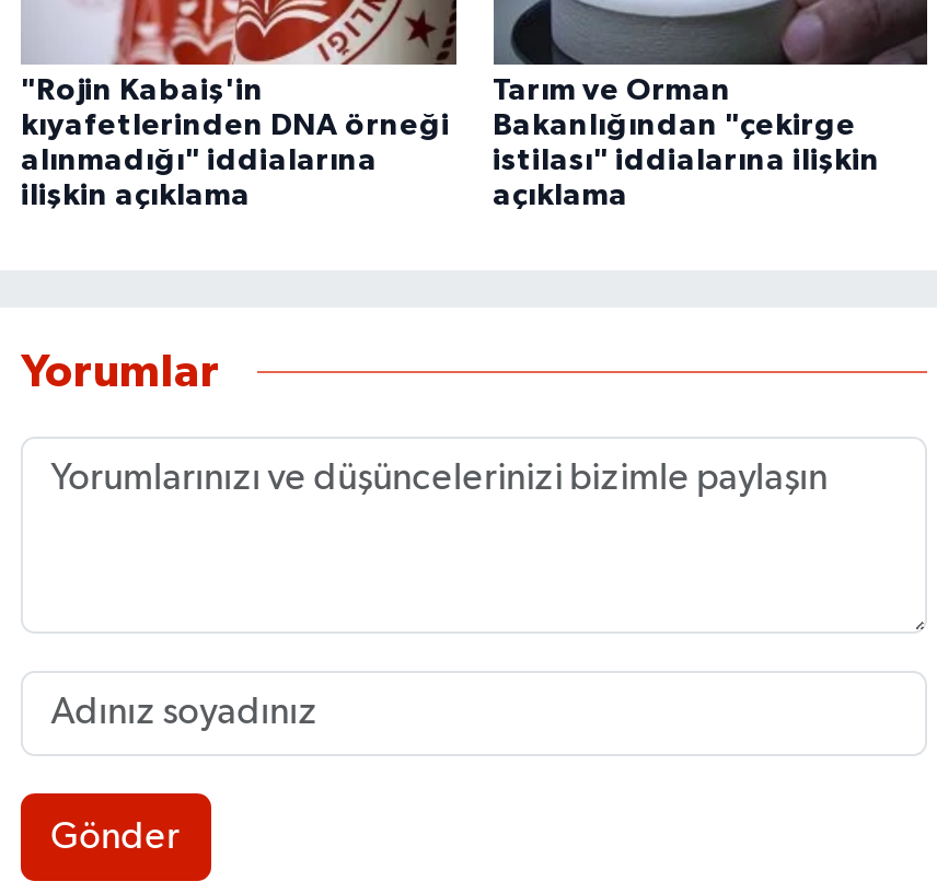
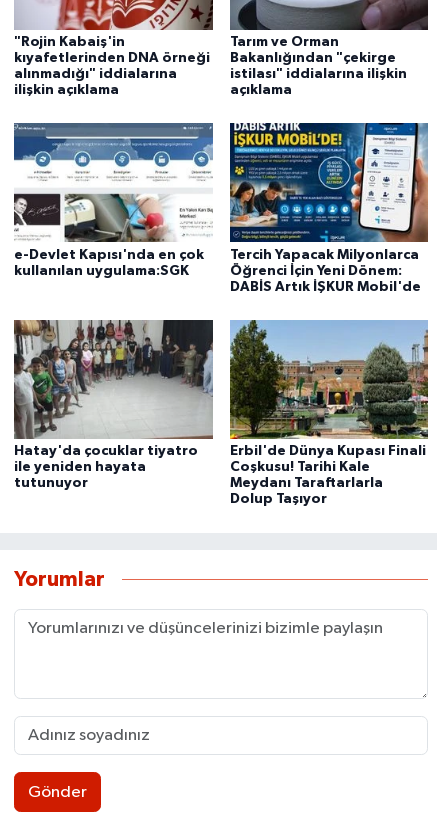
+ [image]
+ e-Devlet Kapısı'nda en çok
+ kullanılan uygulama:SGK

+ [image]
+ Hatay'da çocuklar tiyatro
+ ile yeniden hayata
+ tutunuyor

+ [image]

+ [image]
+ Tercih Yapacak Milyonlarca
+ Öğrenci İçin Yeni Dönem:
+ DABİS Artık İŞKUR Mobil'de

+ [image]
+ Erbil'de Dünya Kupası Finali
+ Coşkusu! Tarihi Kale
+ Meydanı Taraftarlarla
+ Dolup Taşıyor
